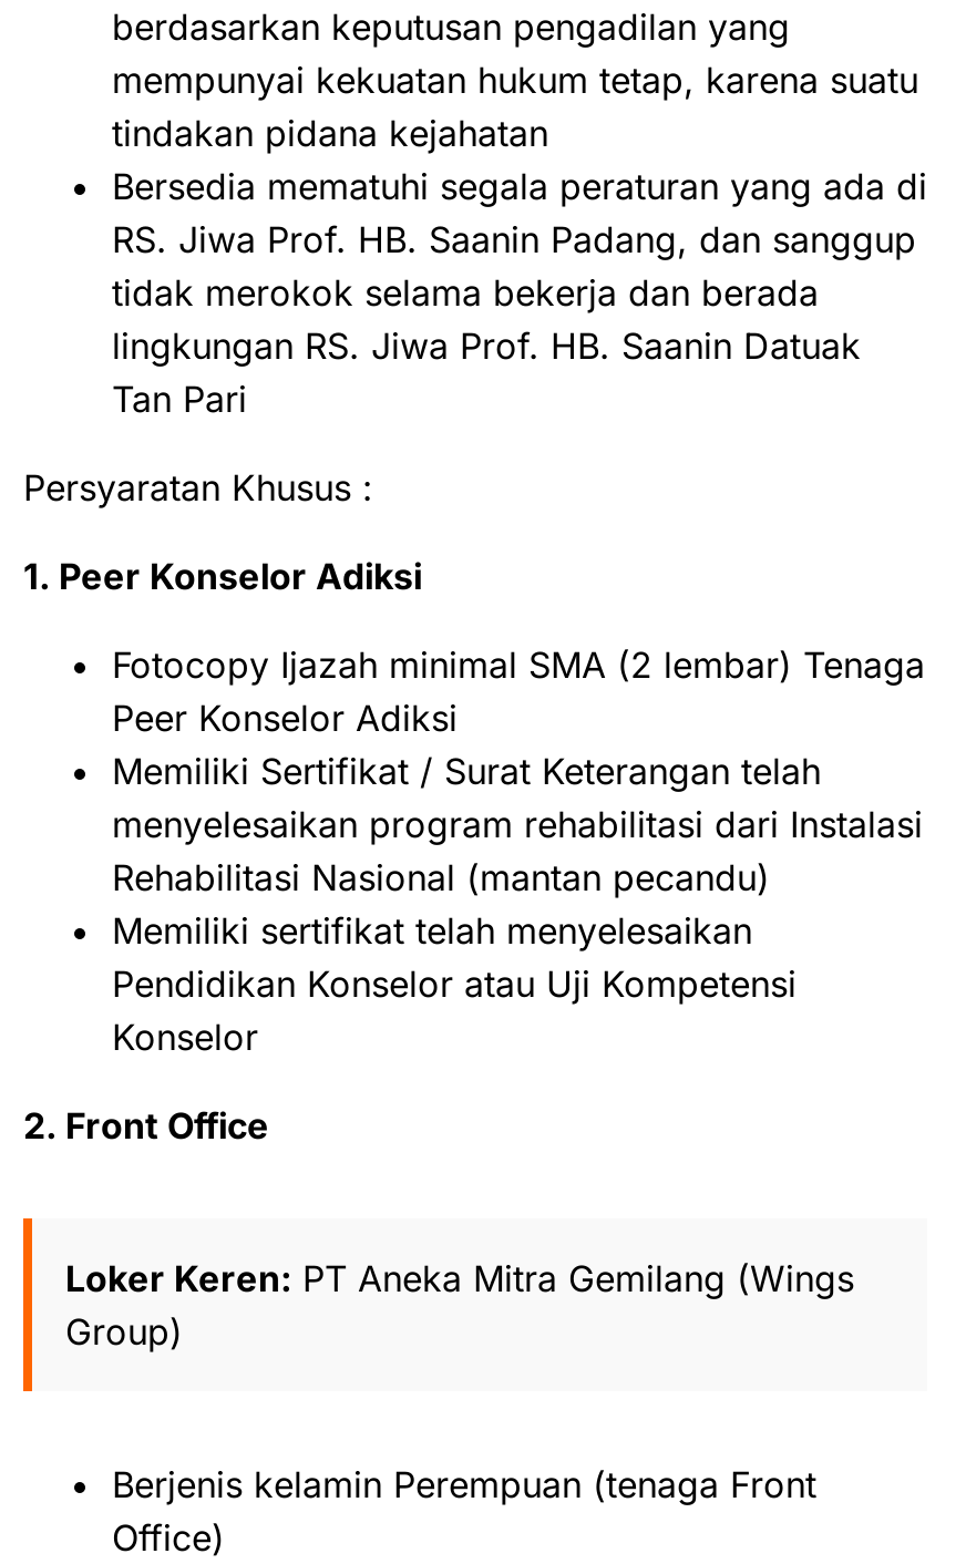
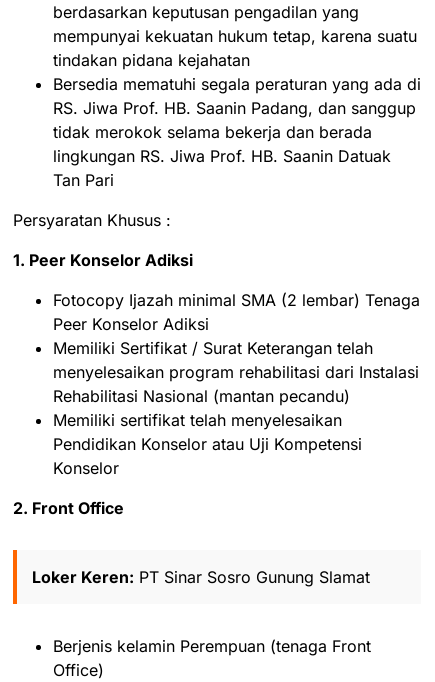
- Loker Keren: PT Aneka Mitra Gemilang (Wings
- Group)
+ Loker Keren: PT Sinar Sosro Gunung Slamat
